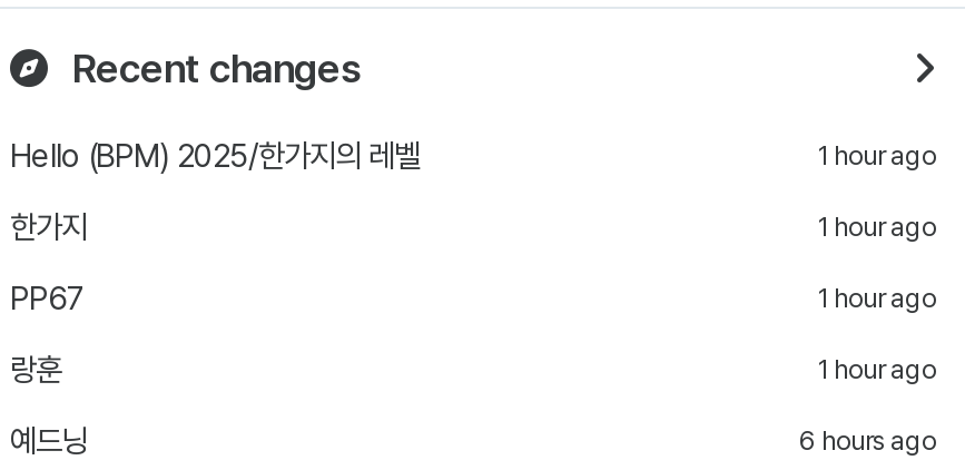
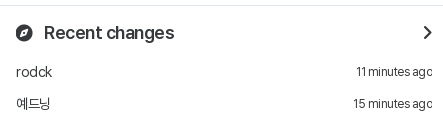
- 1 hour ago
- Hello (BPM) 2025/한가지의 레벨
- 1 hour ago
- 한가지
- 1 hour ago
- PP67
- 1 hour ago
- 랑훈
- 6 hours ago
+ 11 minutes ago
+ rodck
+ 15 minutes ago
